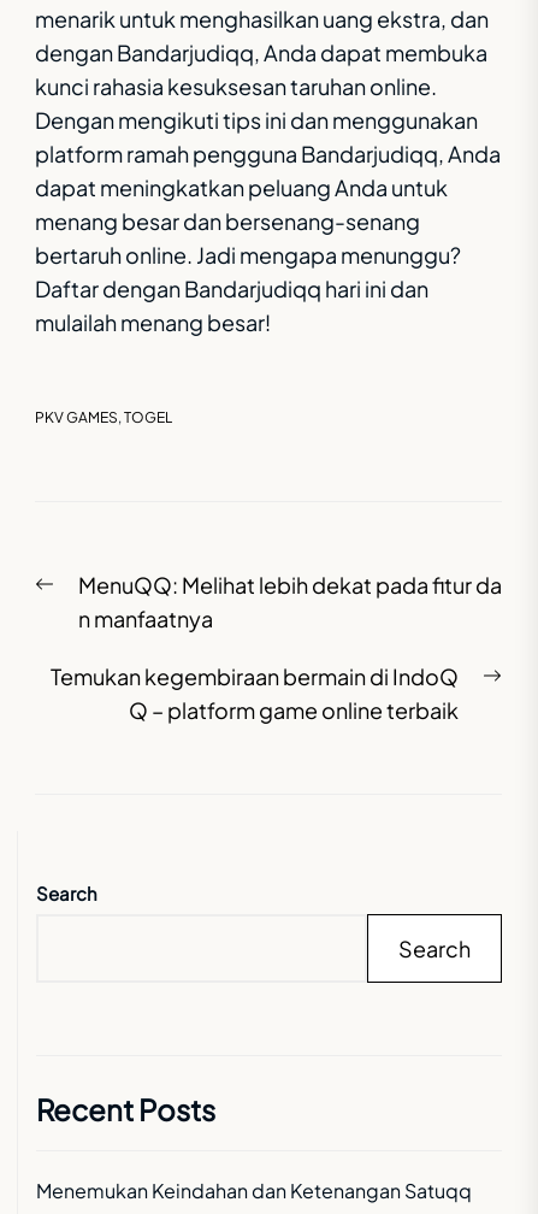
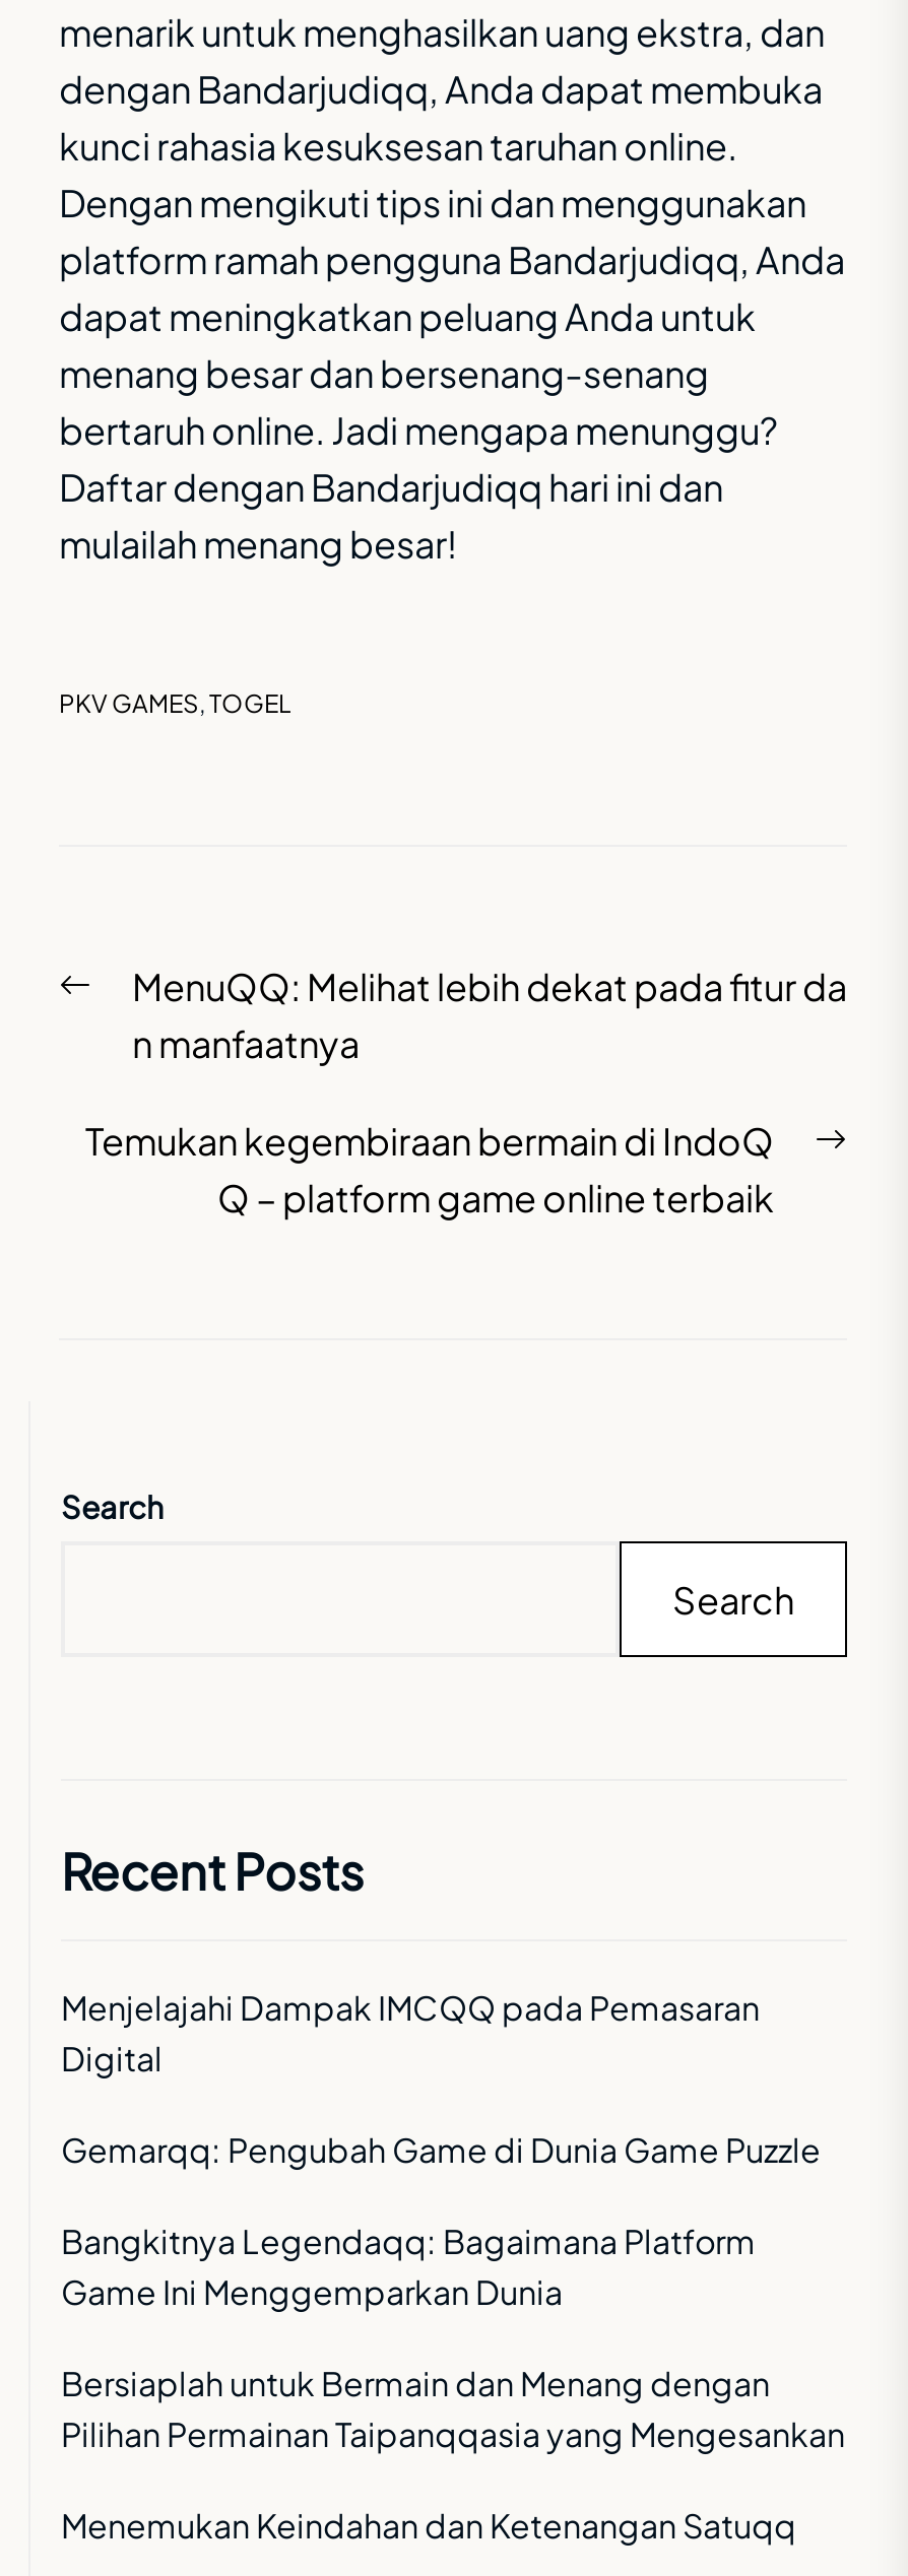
+ Menjelajahi Dampak IMCQQ pada Pemasaran
+ Digital
+ Gemarqq: Pengubah Game di Dunia Game Puzzle
+ Bangkitnya Legendaqq: Bagaimana Platform
+ Game Ini Menggemparkan Dunia
+ Bersiaplah untuk Bermain dan Menang dengan
+ Pilihan Permainan Taipanqqasia yang Mengesankan
